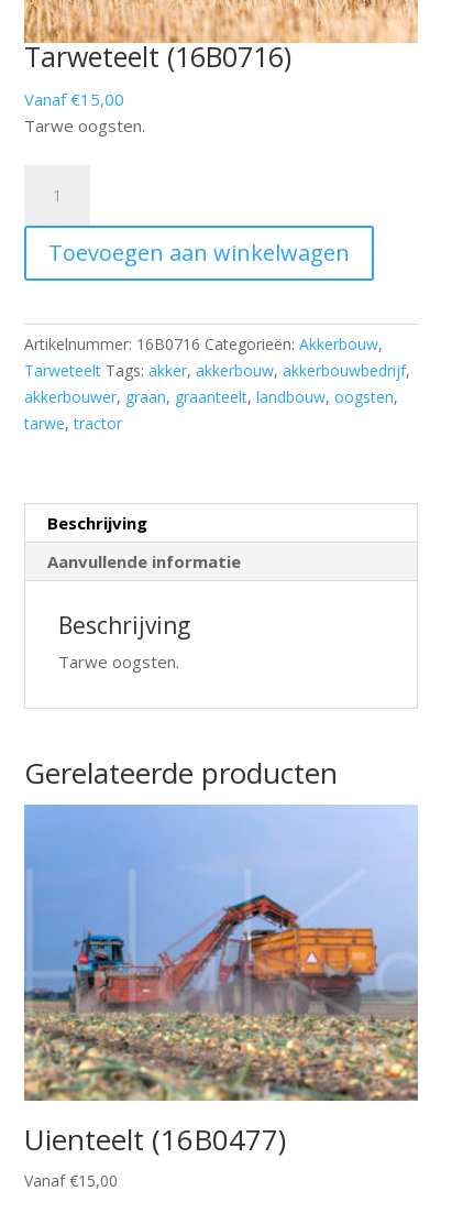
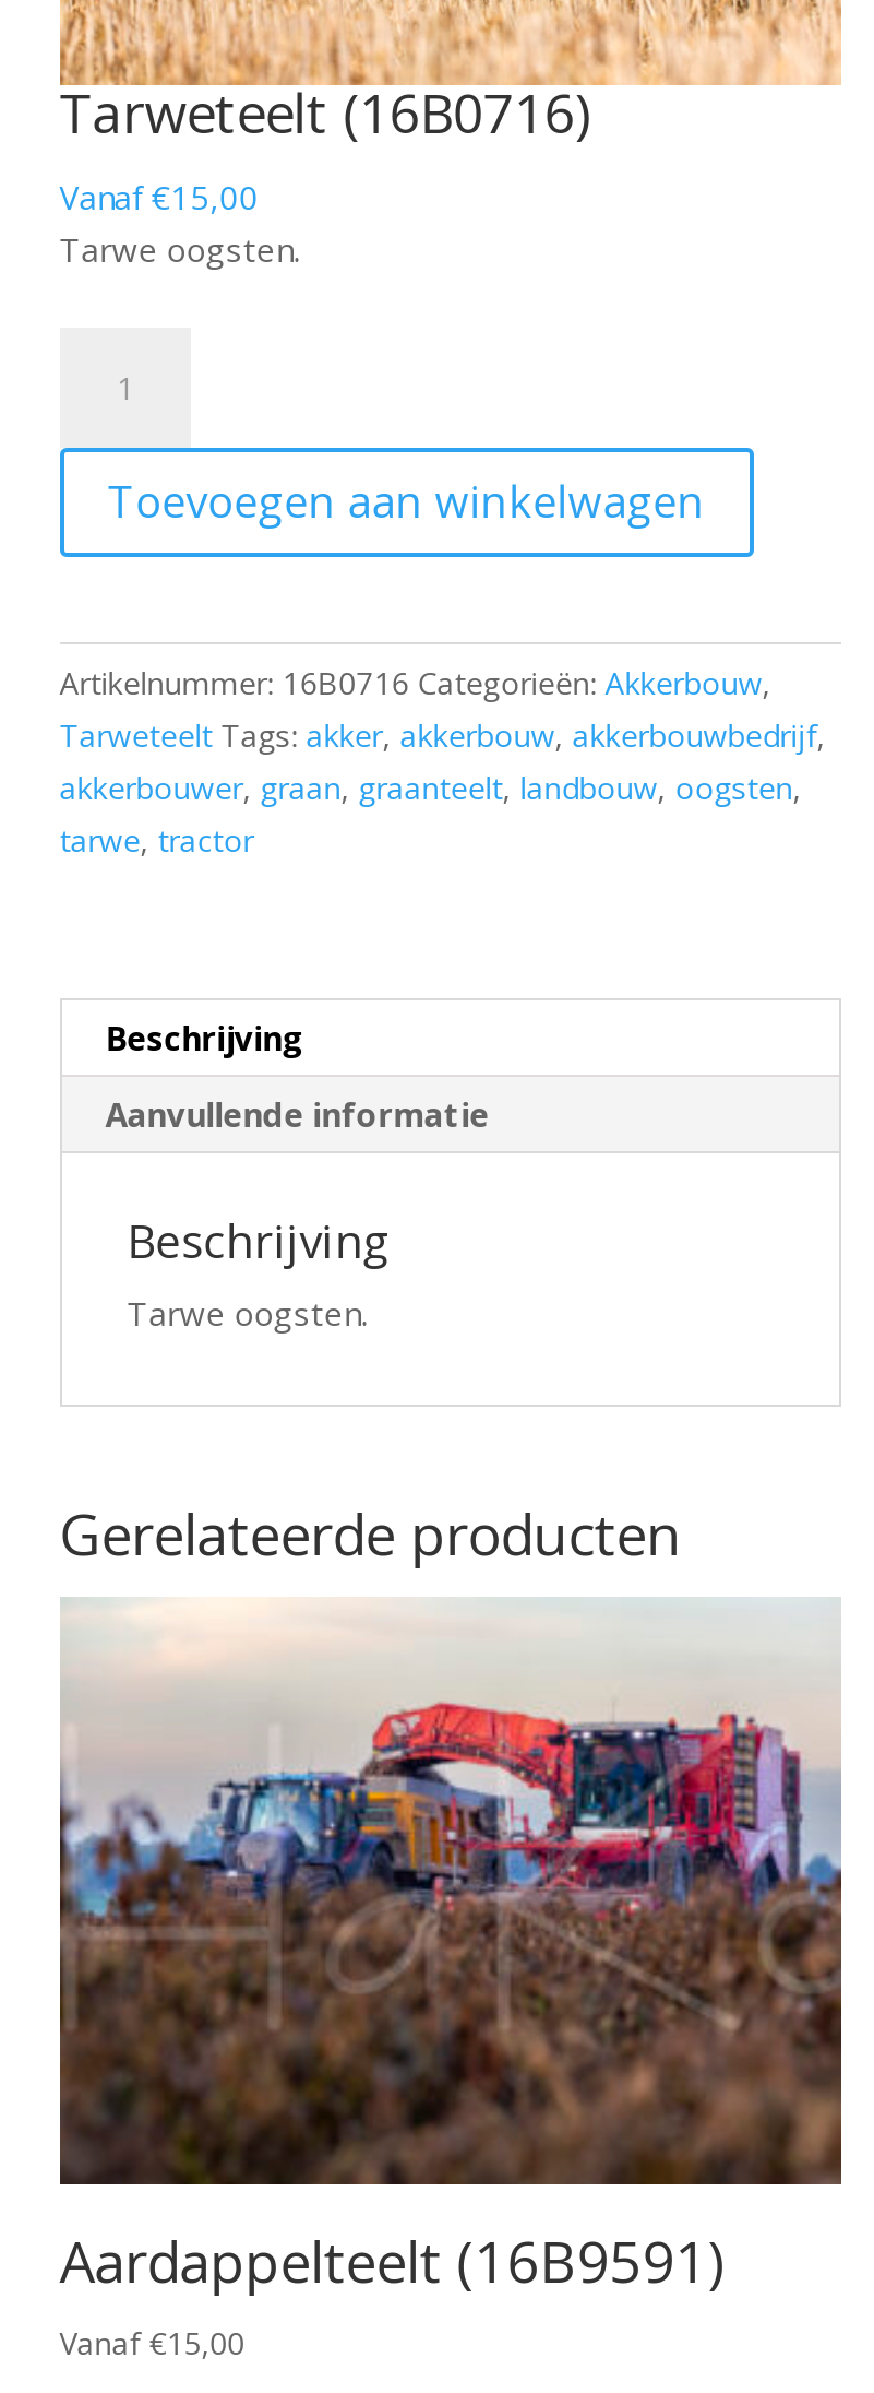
- [image]
- Uienteelt (16B0477)
+ [image]
+ Aardappelteelt (16B9591)
